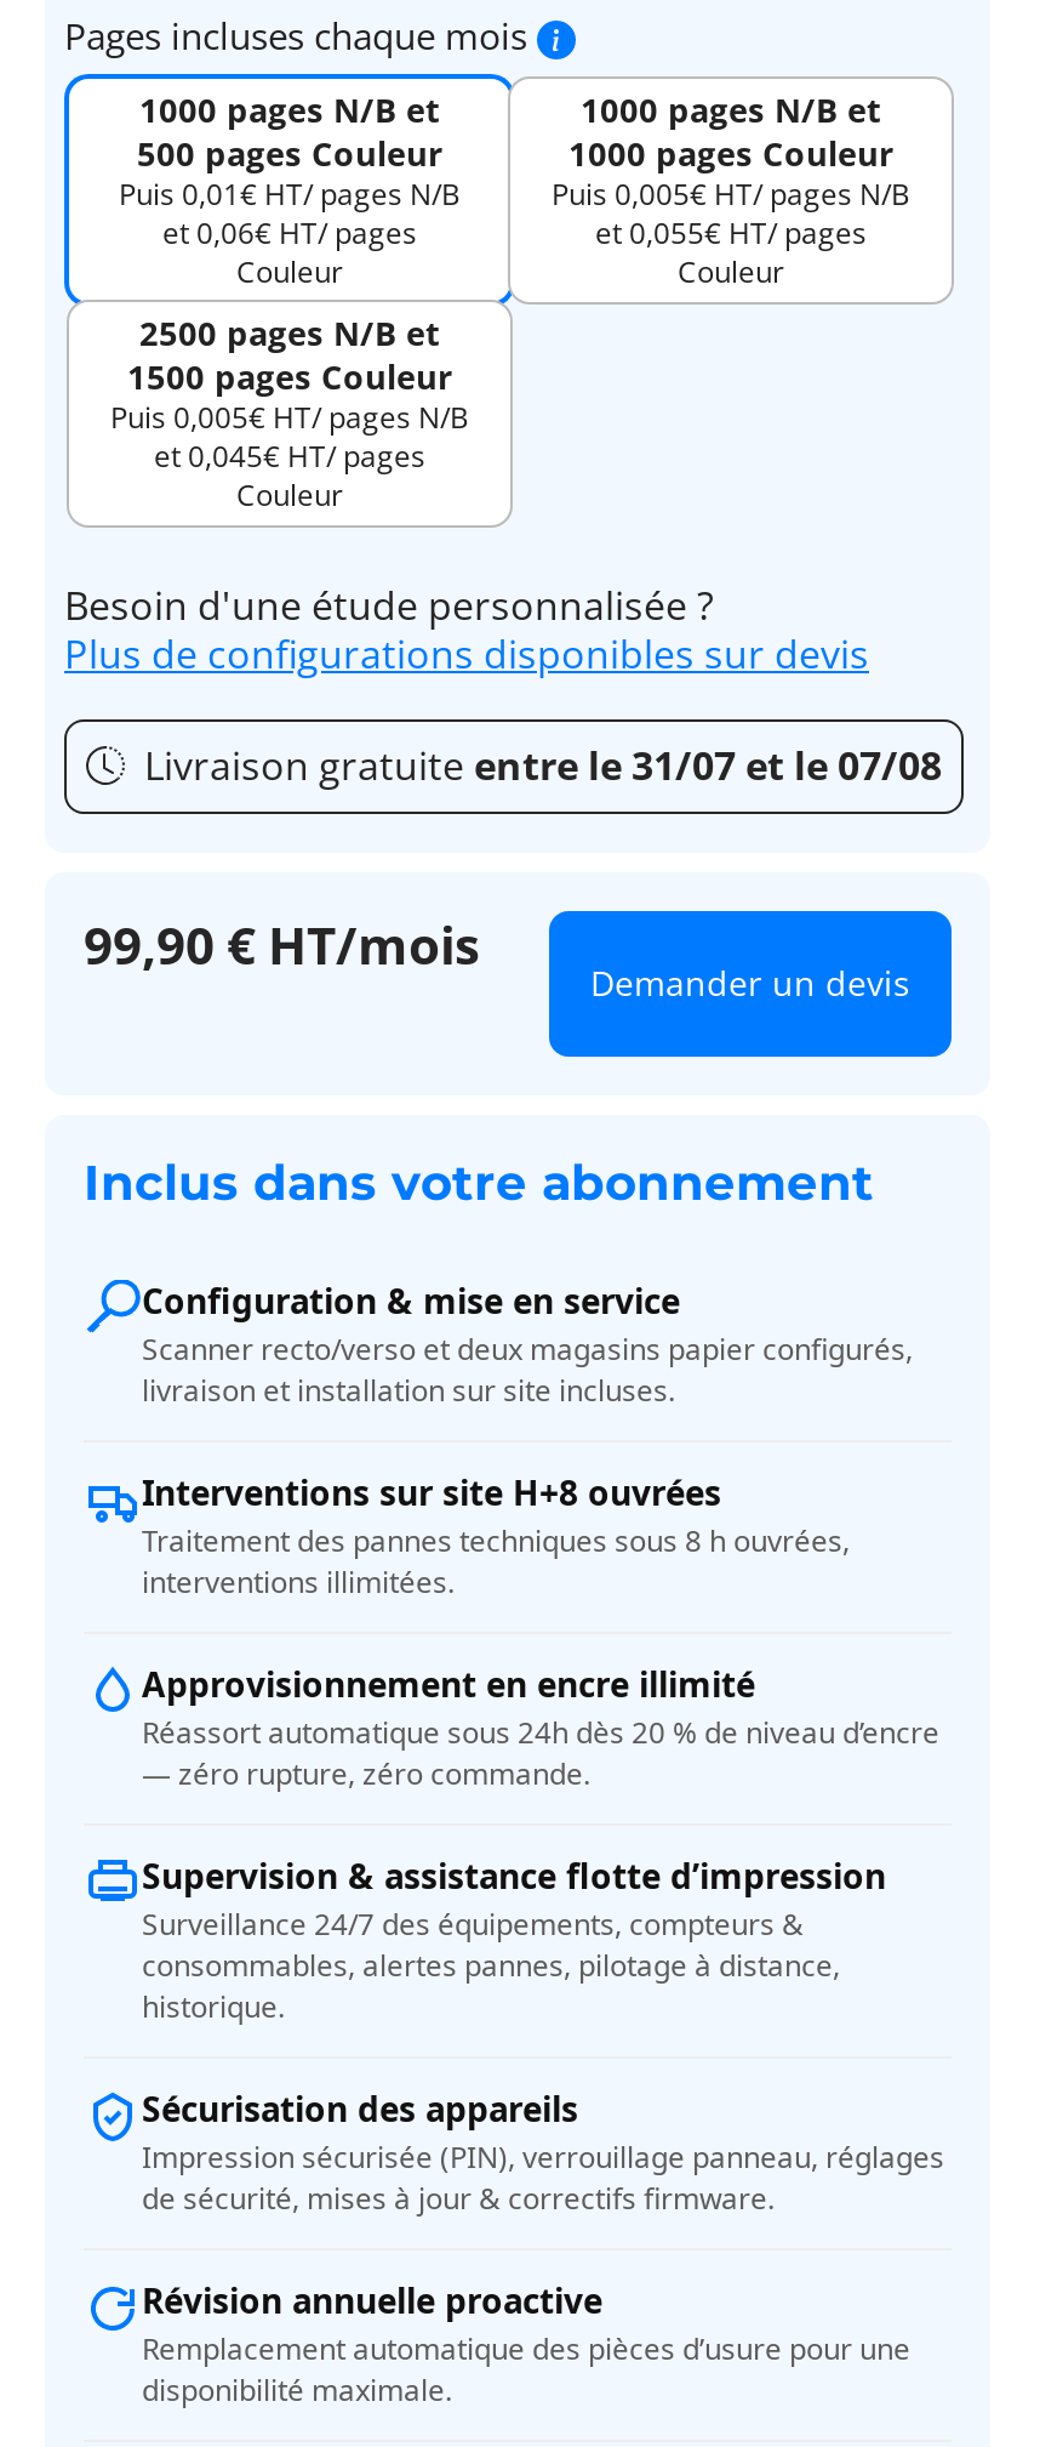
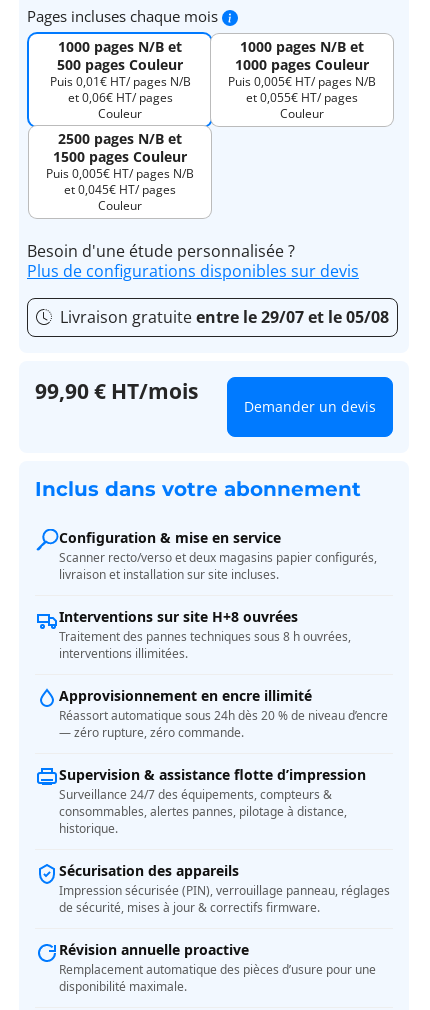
- Livraison gratuite entre le 31/07 et le 07/08
+ Livraison gratuite entre le 29/07 et le 05/08
